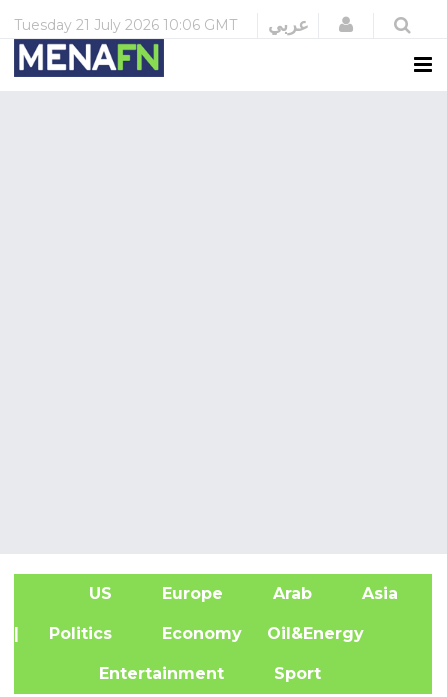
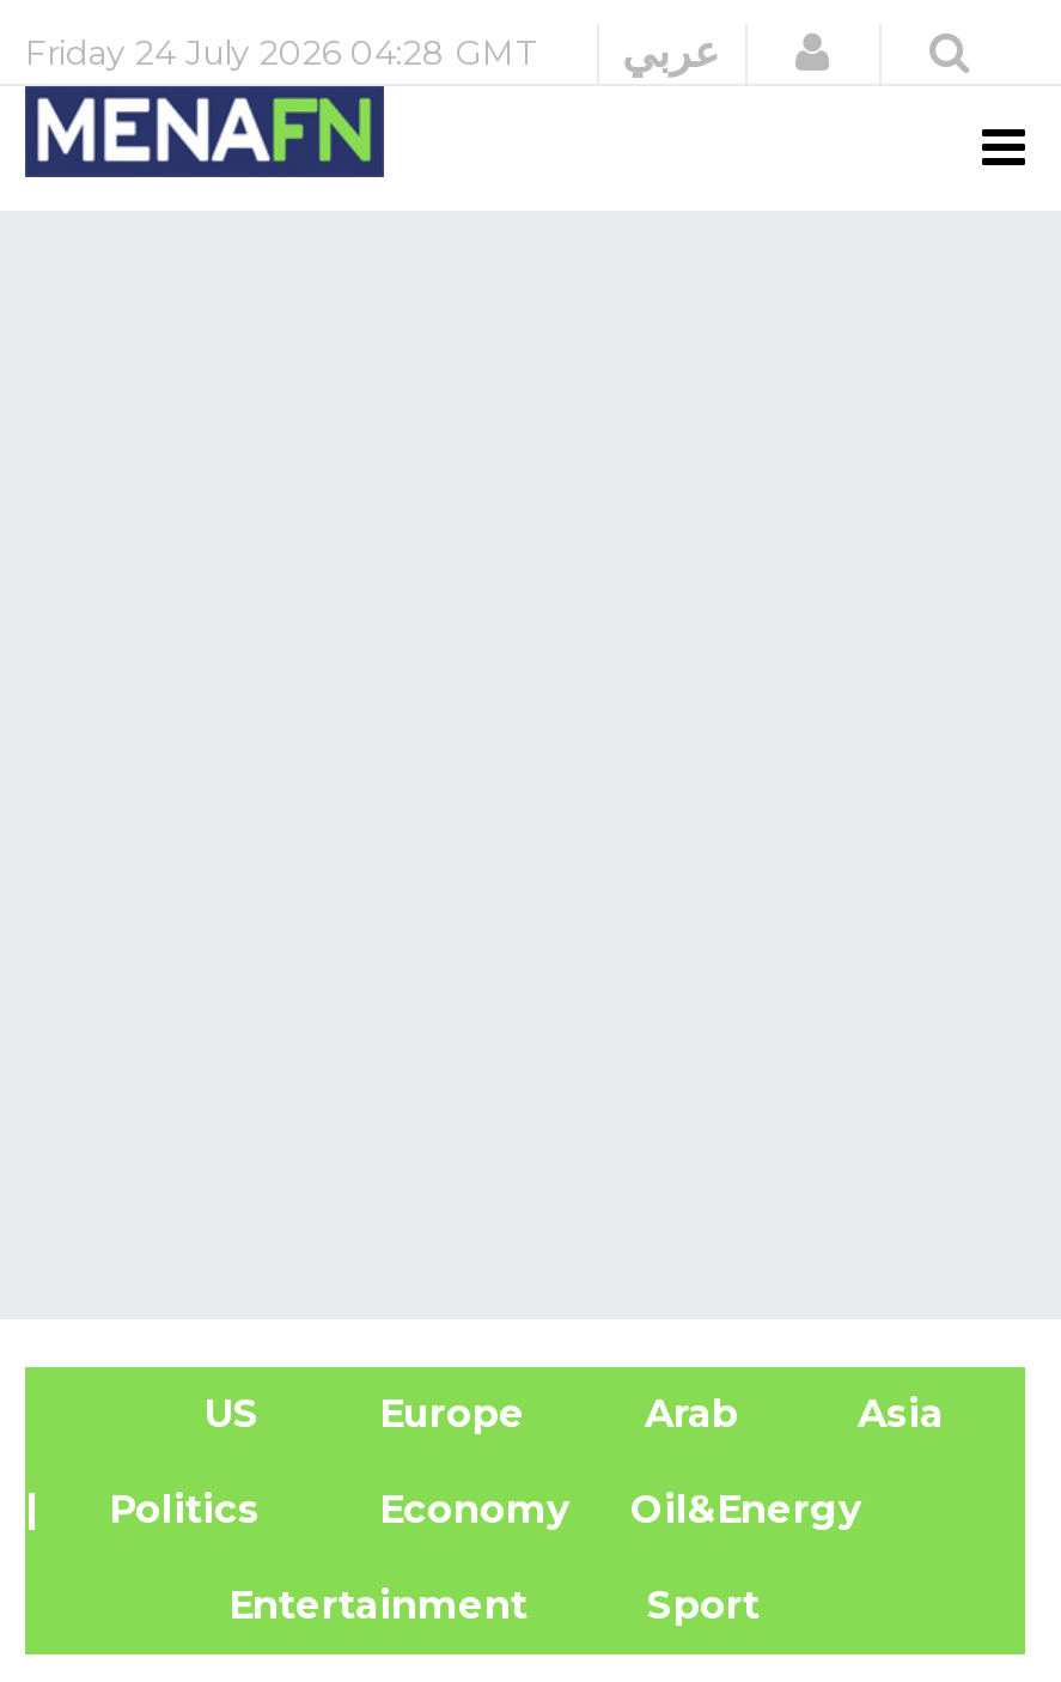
- Tuesday 21 July 2026 10:06 GMT
+ Friday 24 July 2026 04:28 GMT
